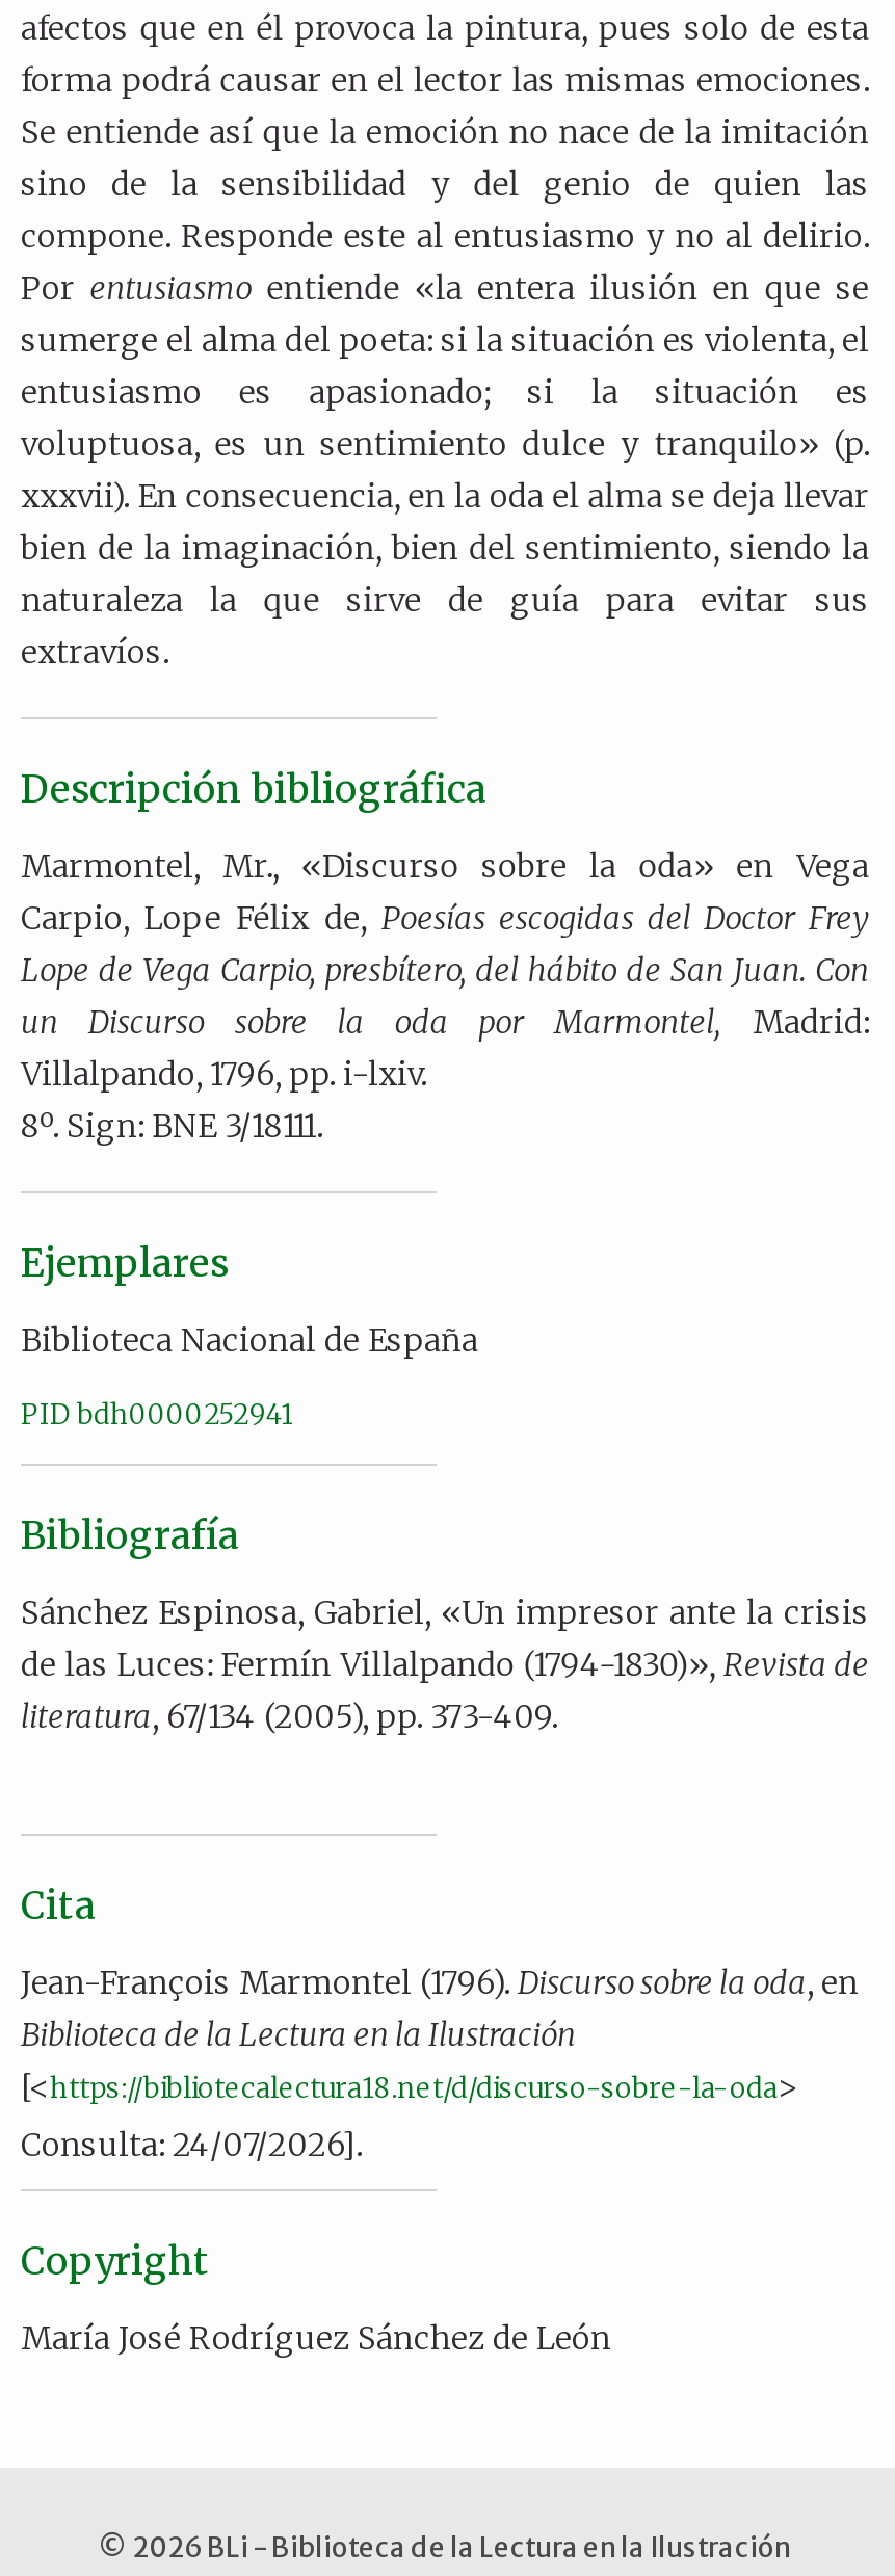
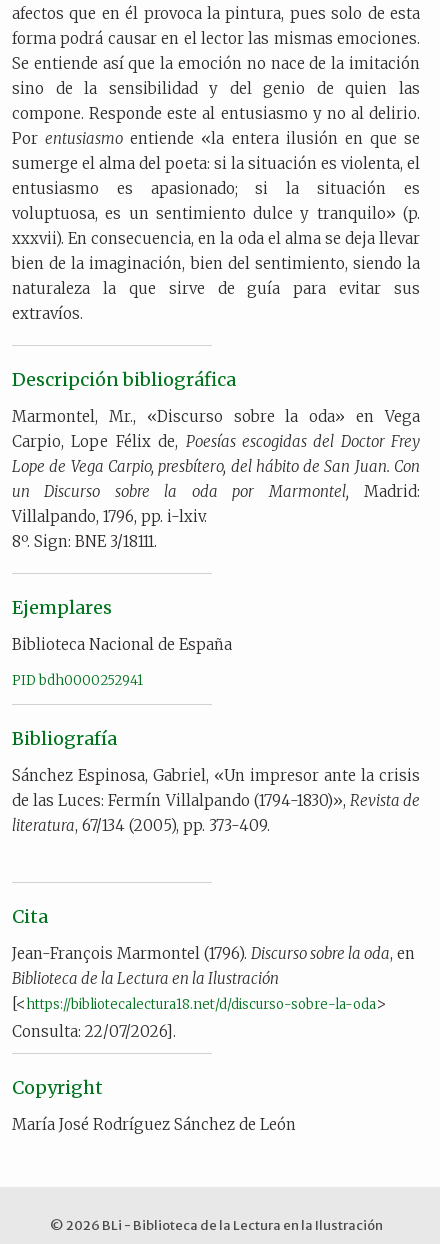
- Consulta: 24/07/2026].
+ Consulta: 22/07/2026].
